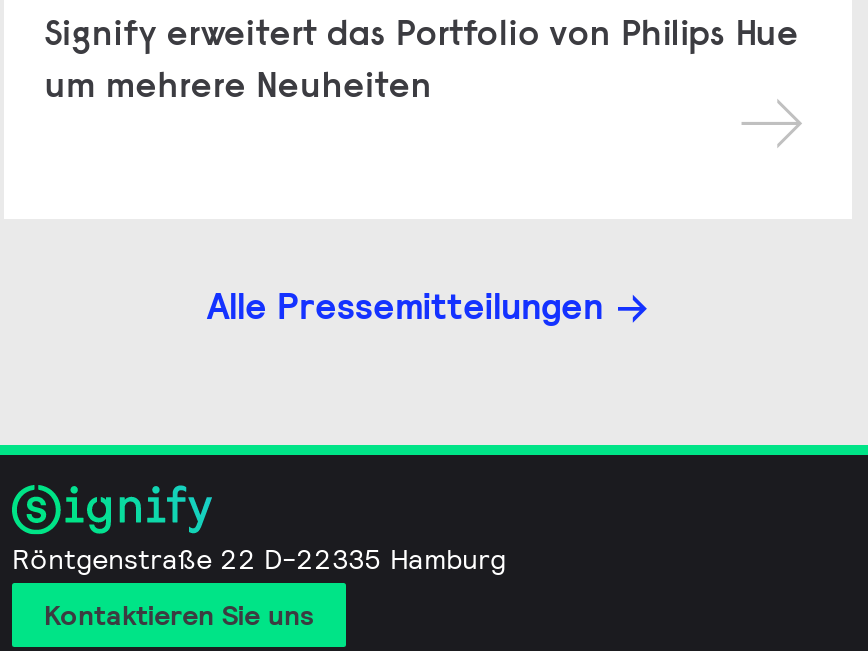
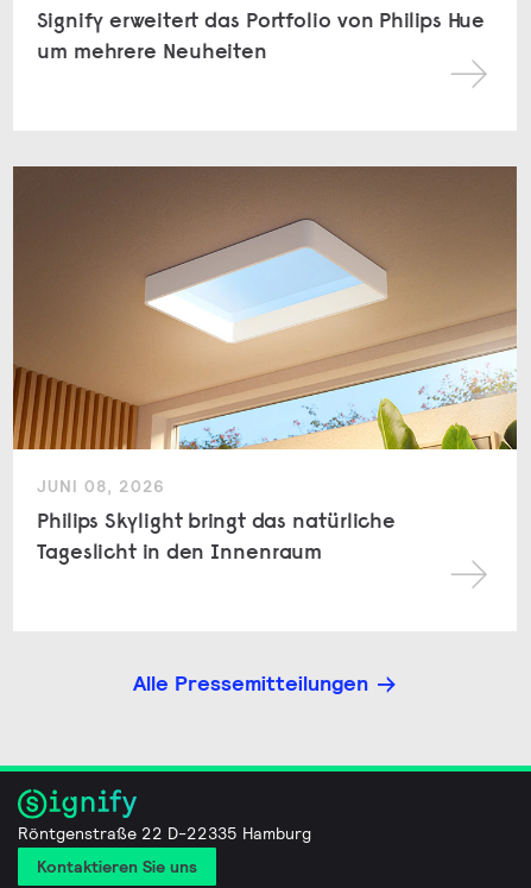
+ [image]
+ JUNI 08, 2026
+ Philips Skylight bringt das natürliche
+ Tageslicht in den Innenraum
